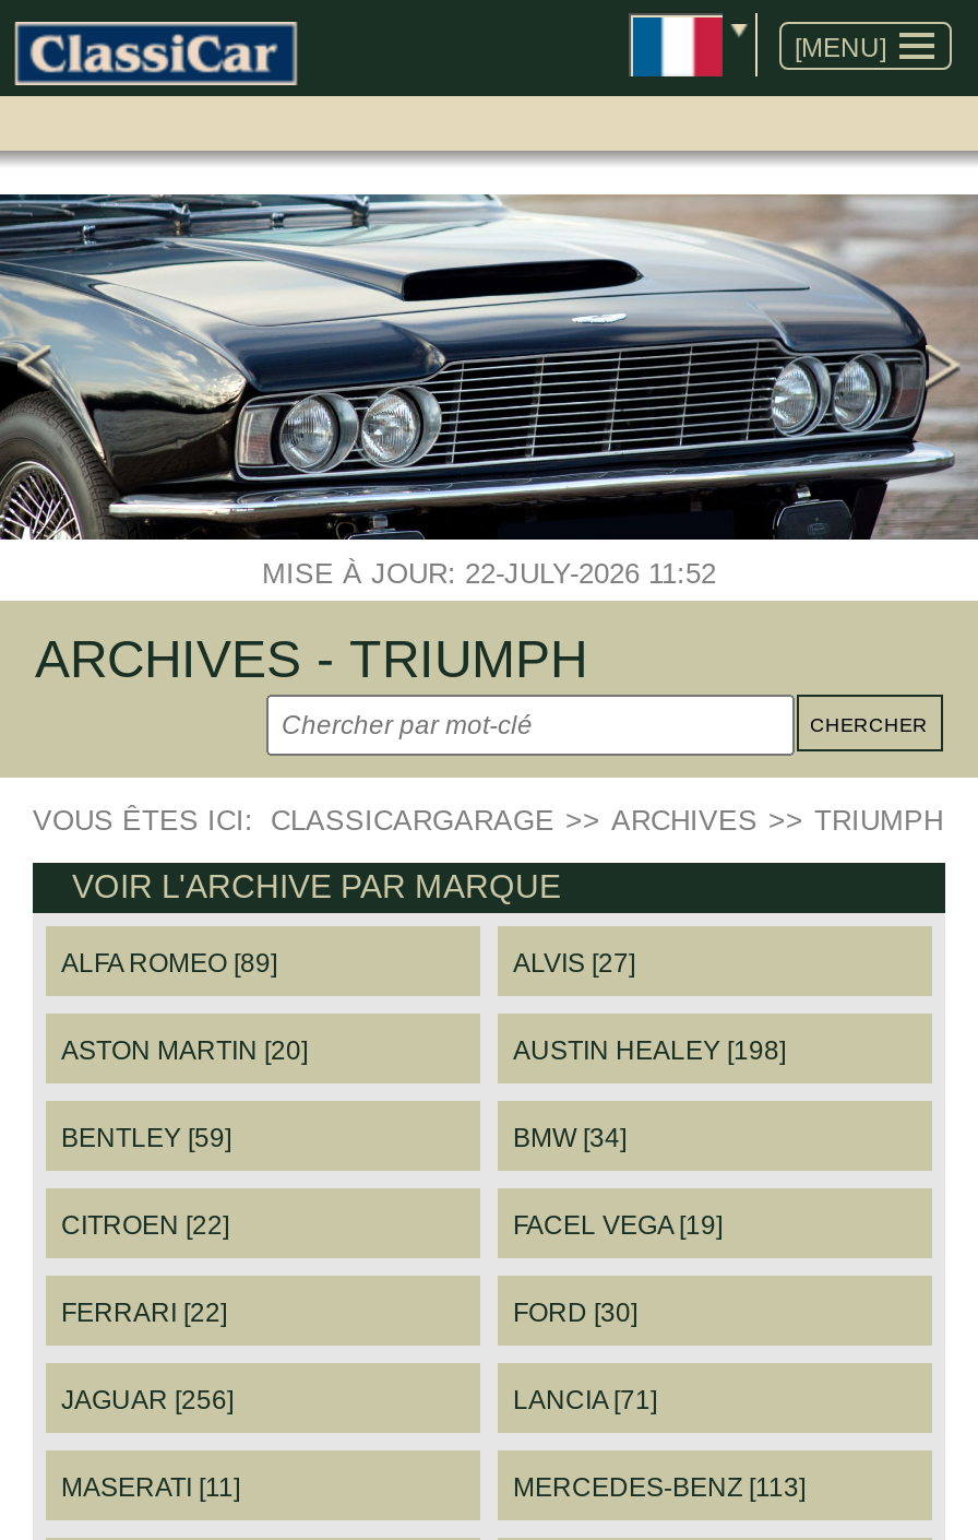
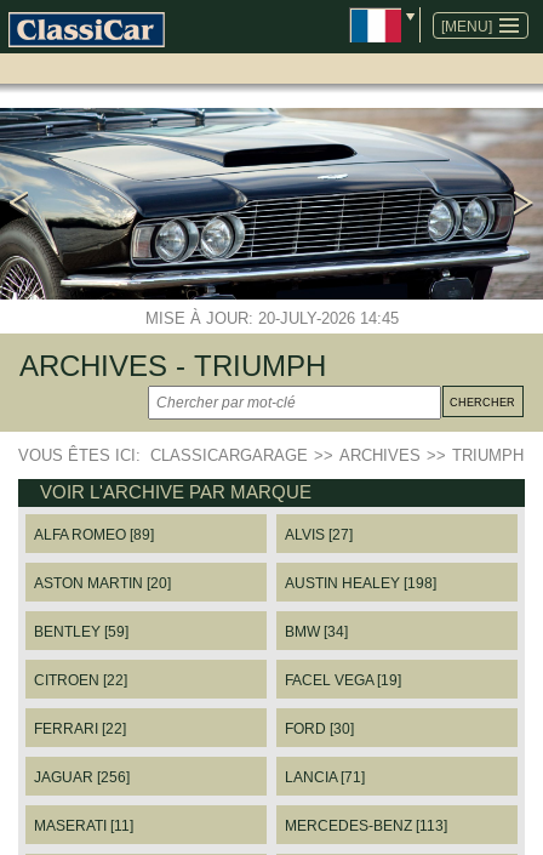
- MISE À JOUR: 22-JULY-2026 11:52
+ MISE À JOUR: 20-JULY-2026 14:45
